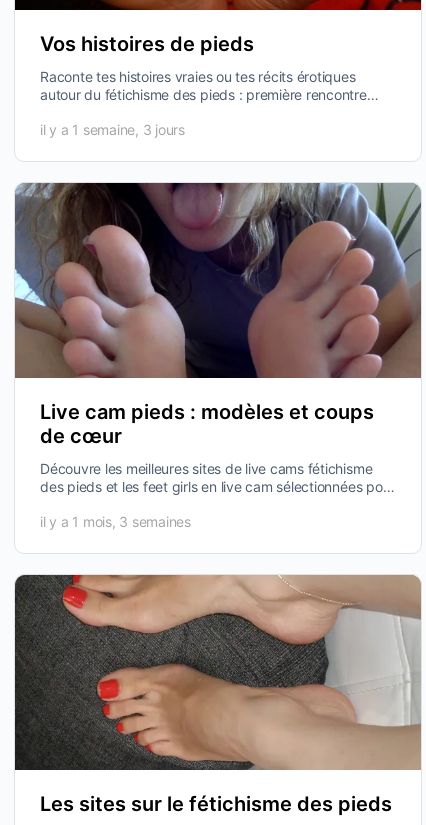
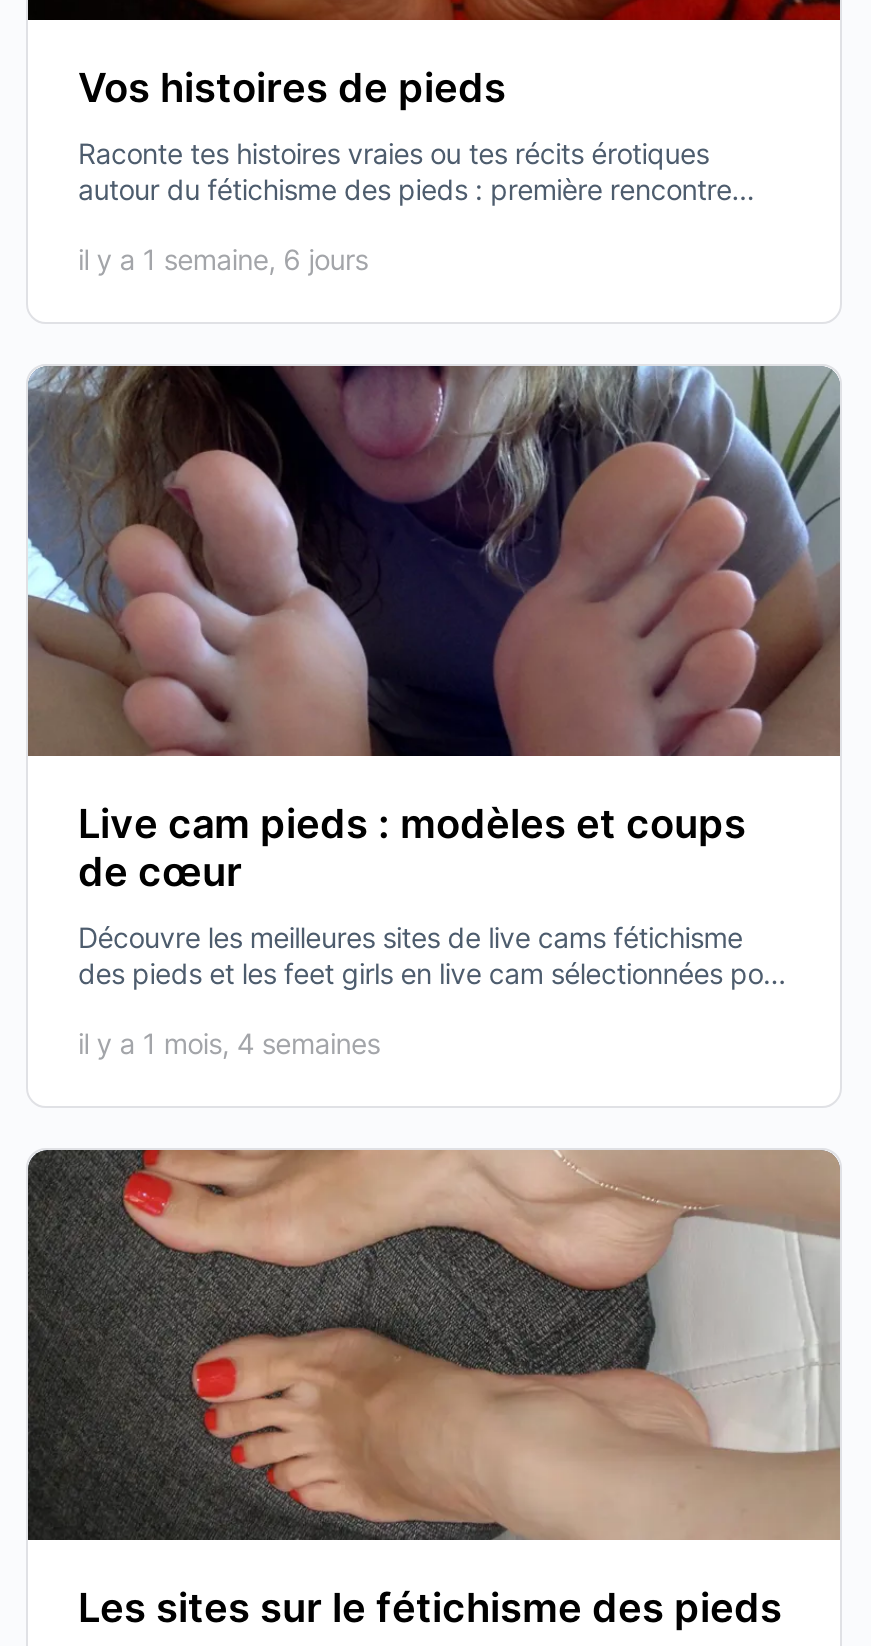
- il y a 1 semaine, 3 jours
+ il y a 1 semaine, 6 jours

- il y a 1 mois, 3 semaines
+ il y a 1 mois, 4 semaines
